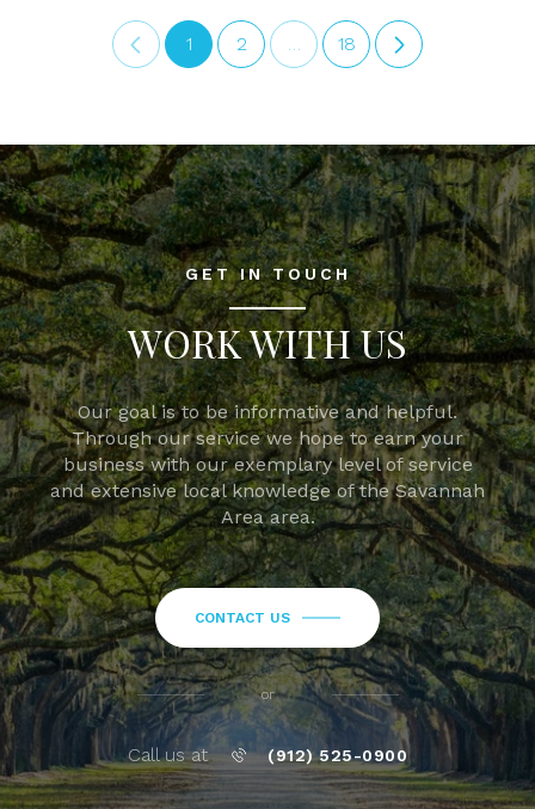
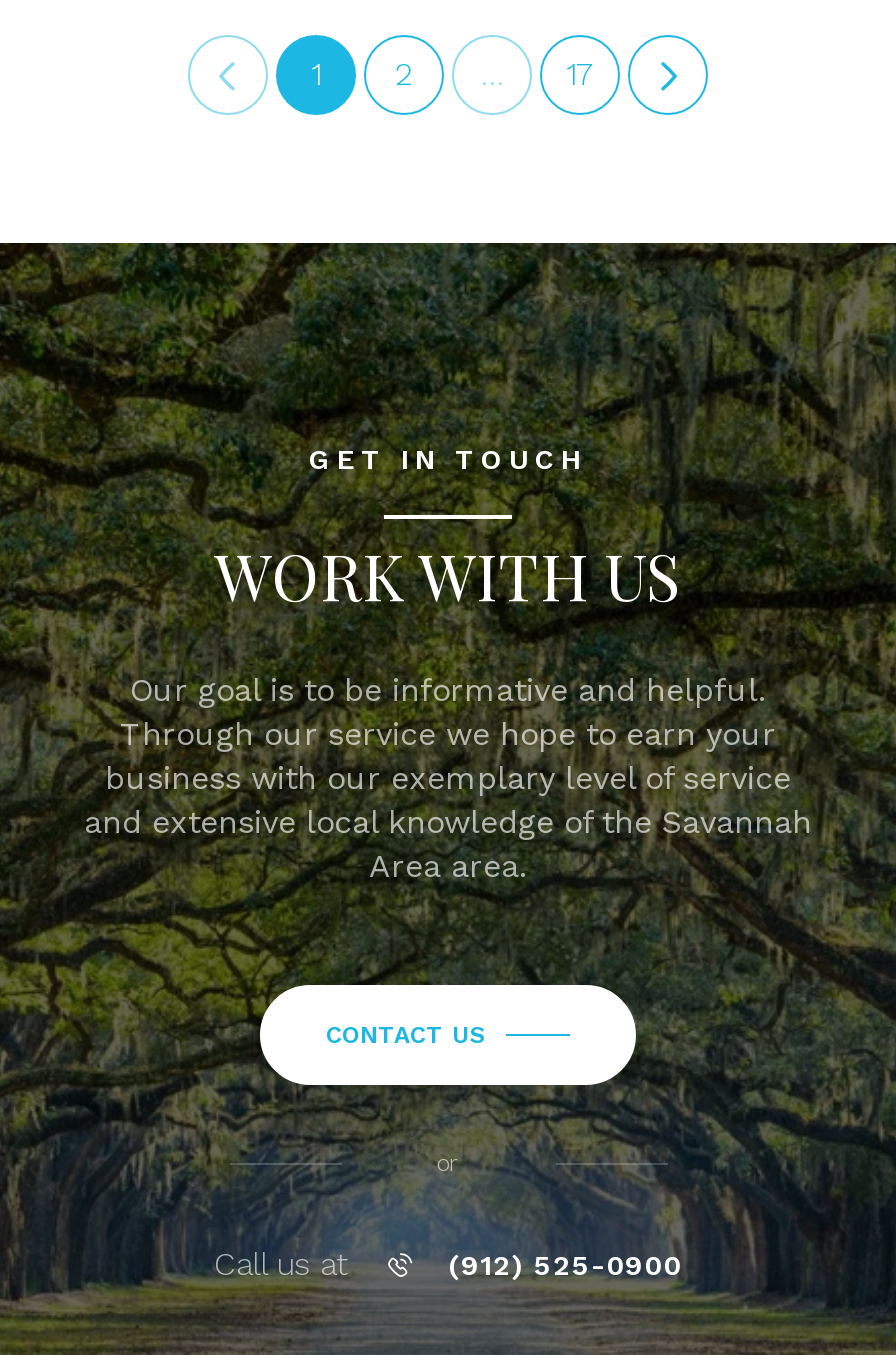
- 18
+ 17
